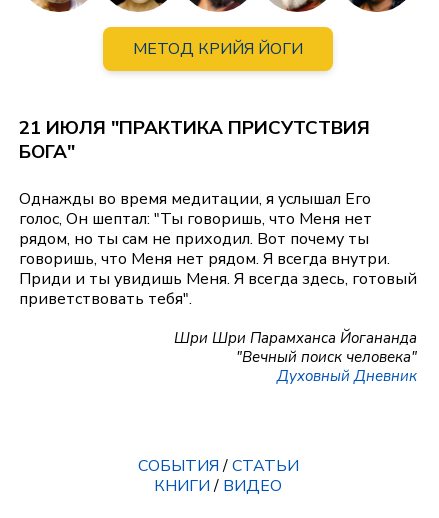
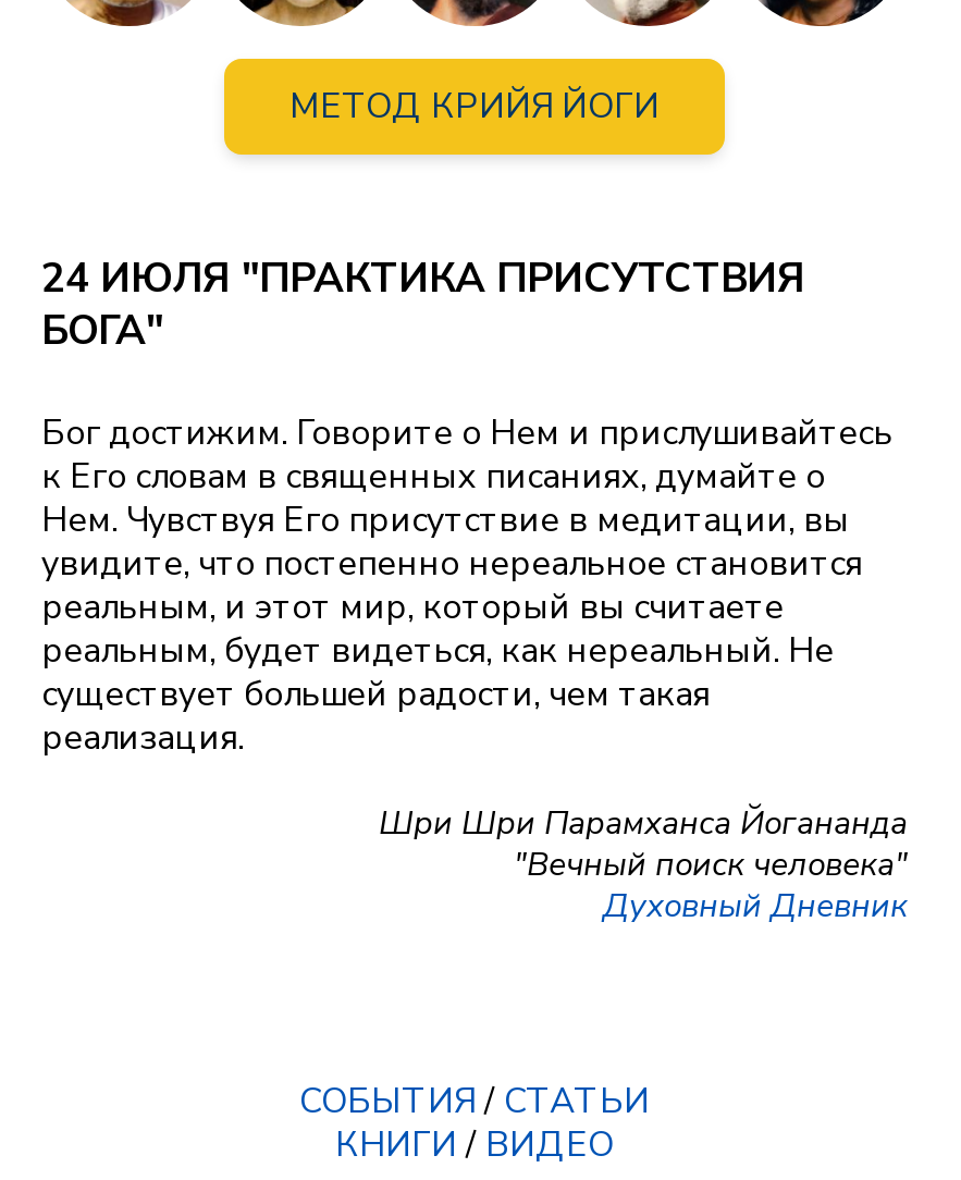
- 21 ИЮЛЯ "ПРАКТИКА ПРИСУТСТВИЯ
+ 24 ИЮЛЯ "ПРАКТИКА ПРИСУТСТВИЯ

- Однажды во время медитации, я услышал Его
- голос, Он шептал: "Ты говоришь, что Меня нет
- рядом, но ты сам не приходил. Вот почему ты
- говоришь, что Меня нет рядом. Я всегда внутри.
- Приди и ты увидишь Меня. Я всегда здесь, готовый
- приветствовать тебя".
+ Бог достижим. Говорите о Нем и прислушивайтесь
+ к Его словам в священных писаниях, думайте о
+ Нем. Чувствуя Его присутствие в медитации, вы
+ увидите, что постепенно нереальное становится
+ реальным, и этот мир, который вы считаете
+ реальным, будет видеться, как нереальный. Не
+ существует большей радости, чем такая
+ реализация.
